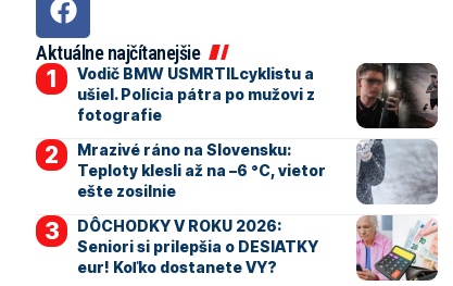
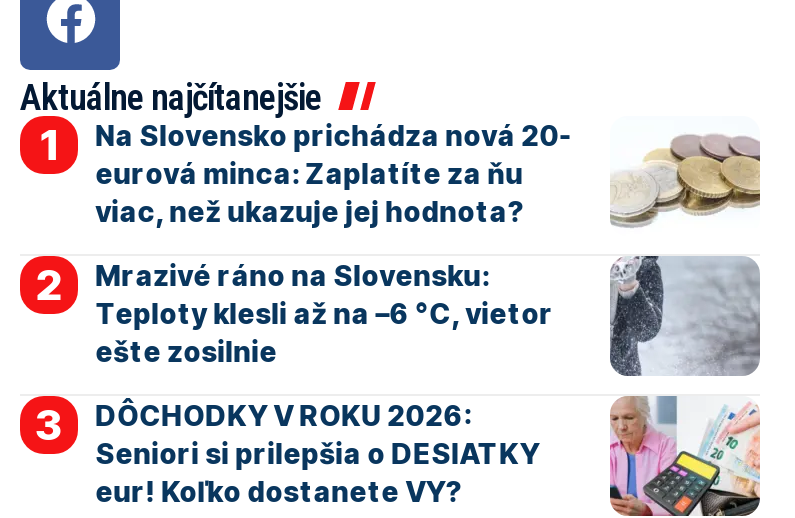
- [image]
- Vodič BMW USMRTILcyklistu a
- ušiel. Polícia pátra po mužovi z
- fotografie
+ [image]
+ Na Slovensko prichádza nová 20-
+ eurová minca: Zaplatíte za ňu
+ viac, než ukazuje jej hodnota?
